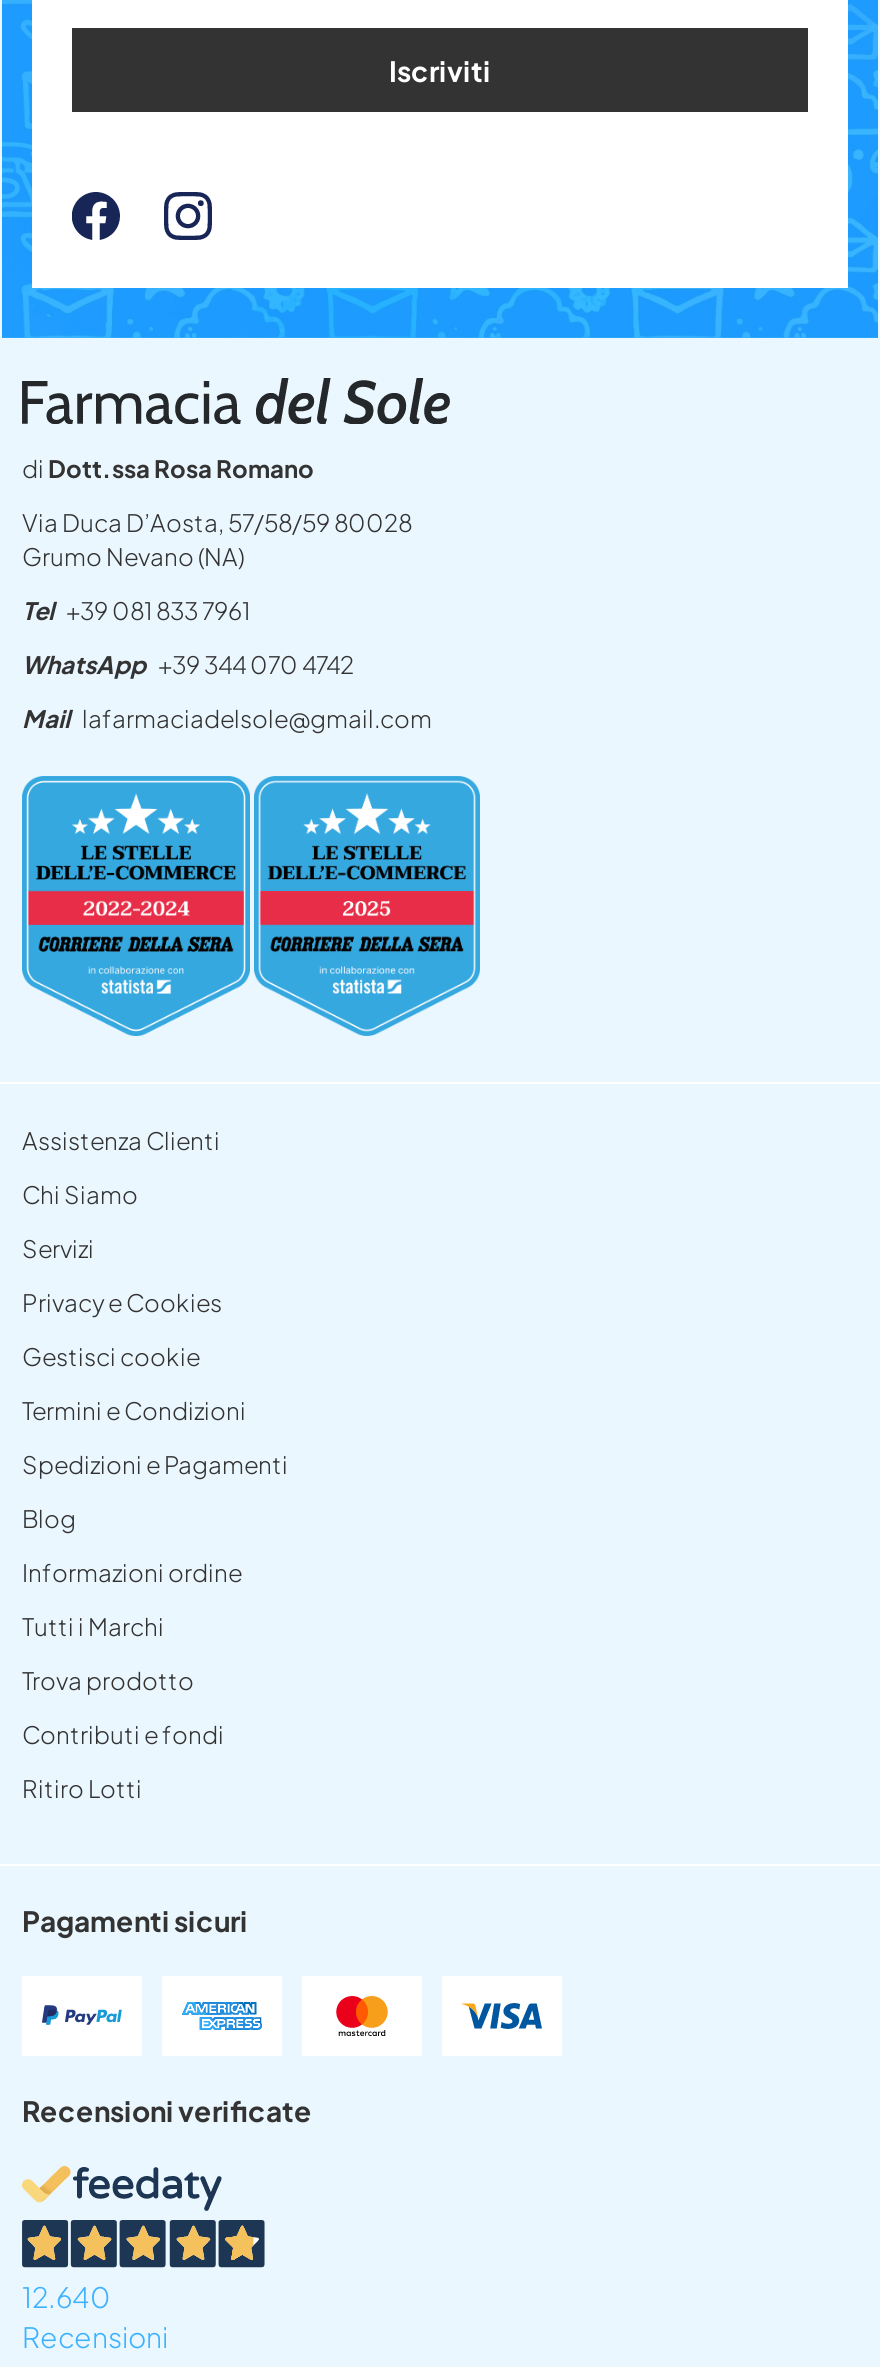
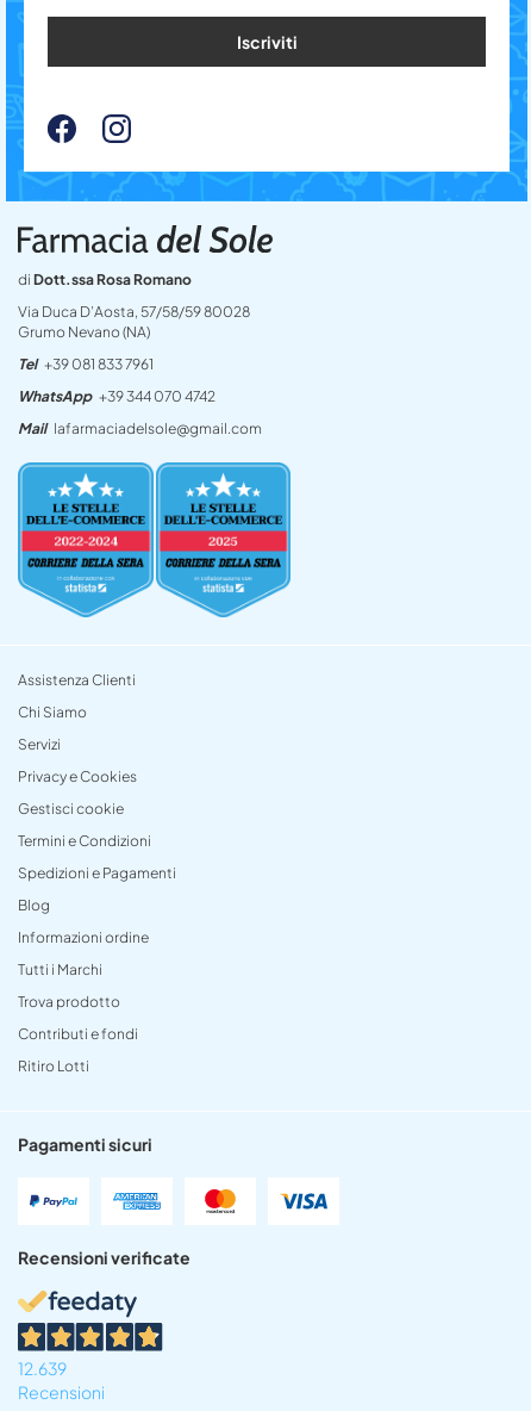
- 12.640
+ 12.639
